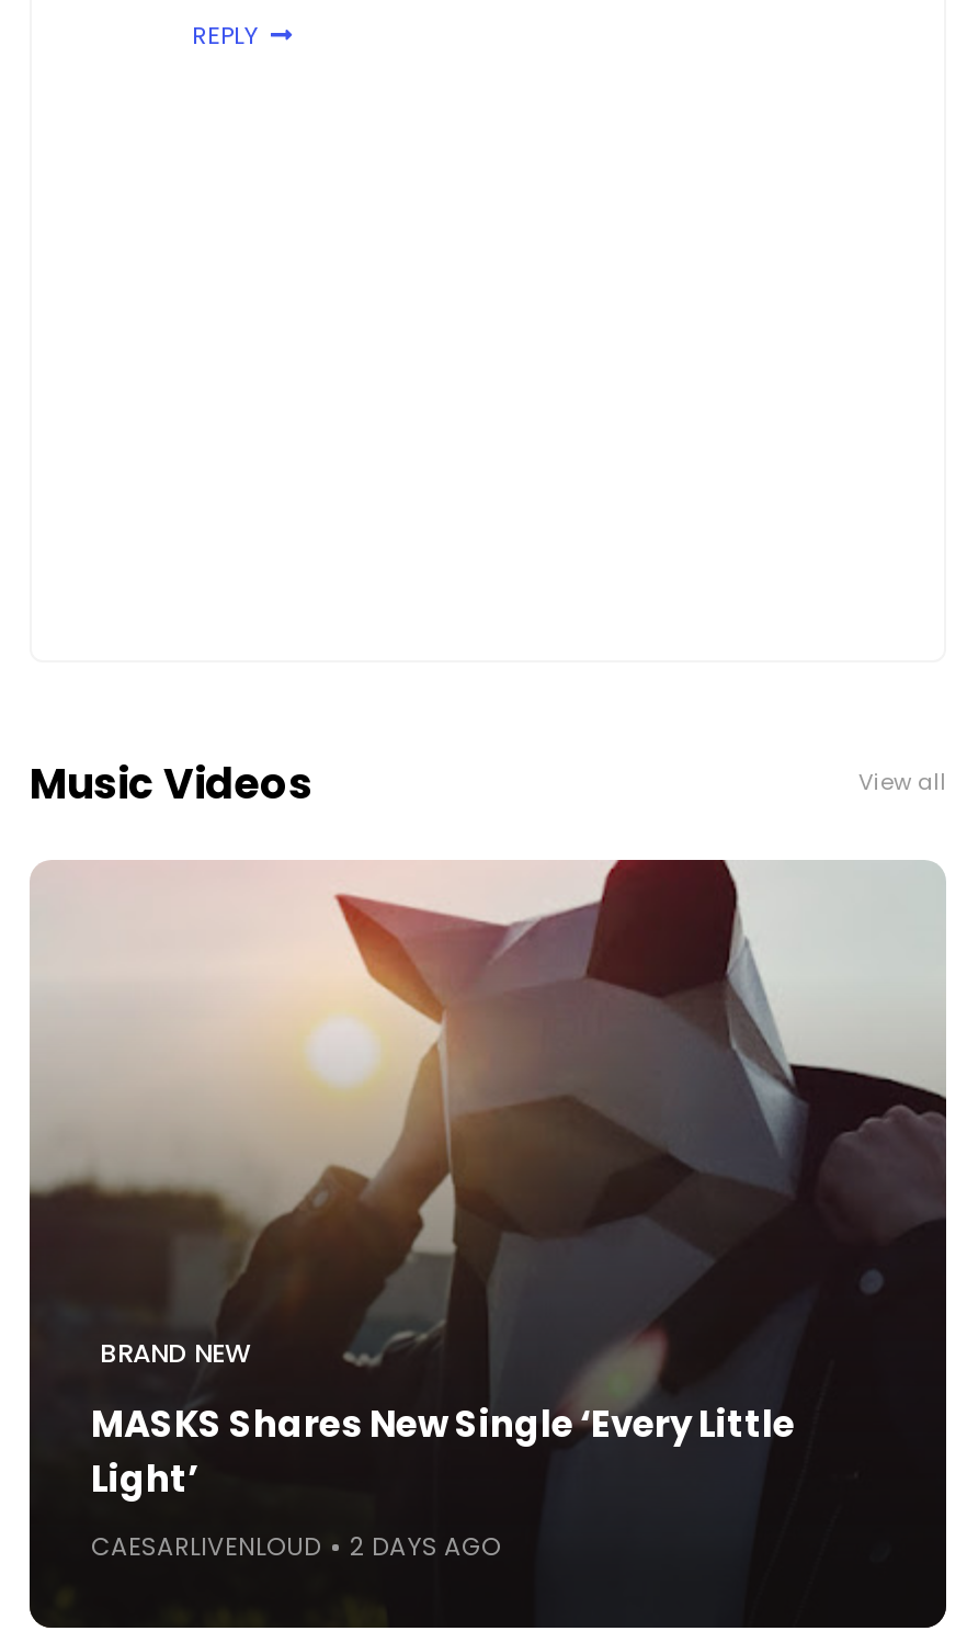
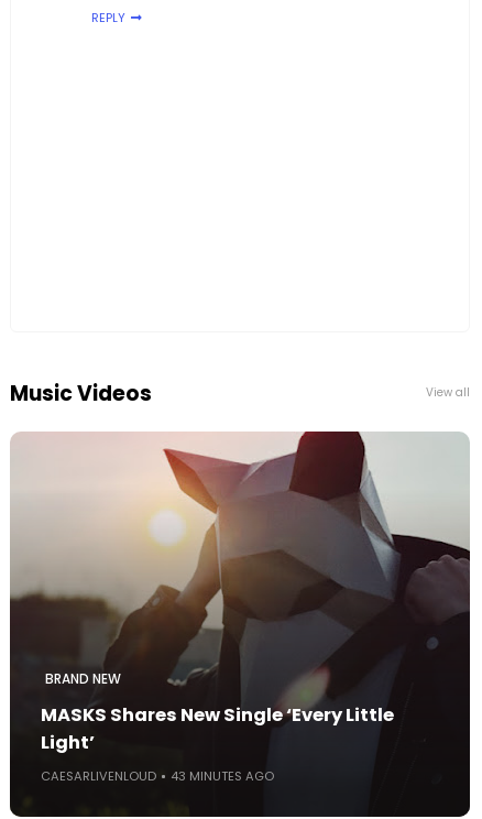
- CAESARLIVENLOUD 2 DAYS AGO
+ CAESARLIVENLOUD 43 MINUTES AGO
